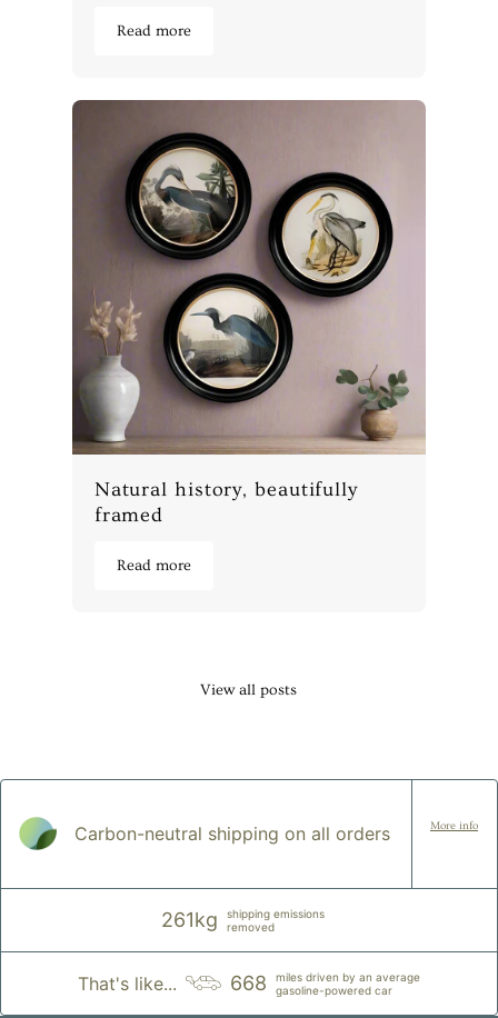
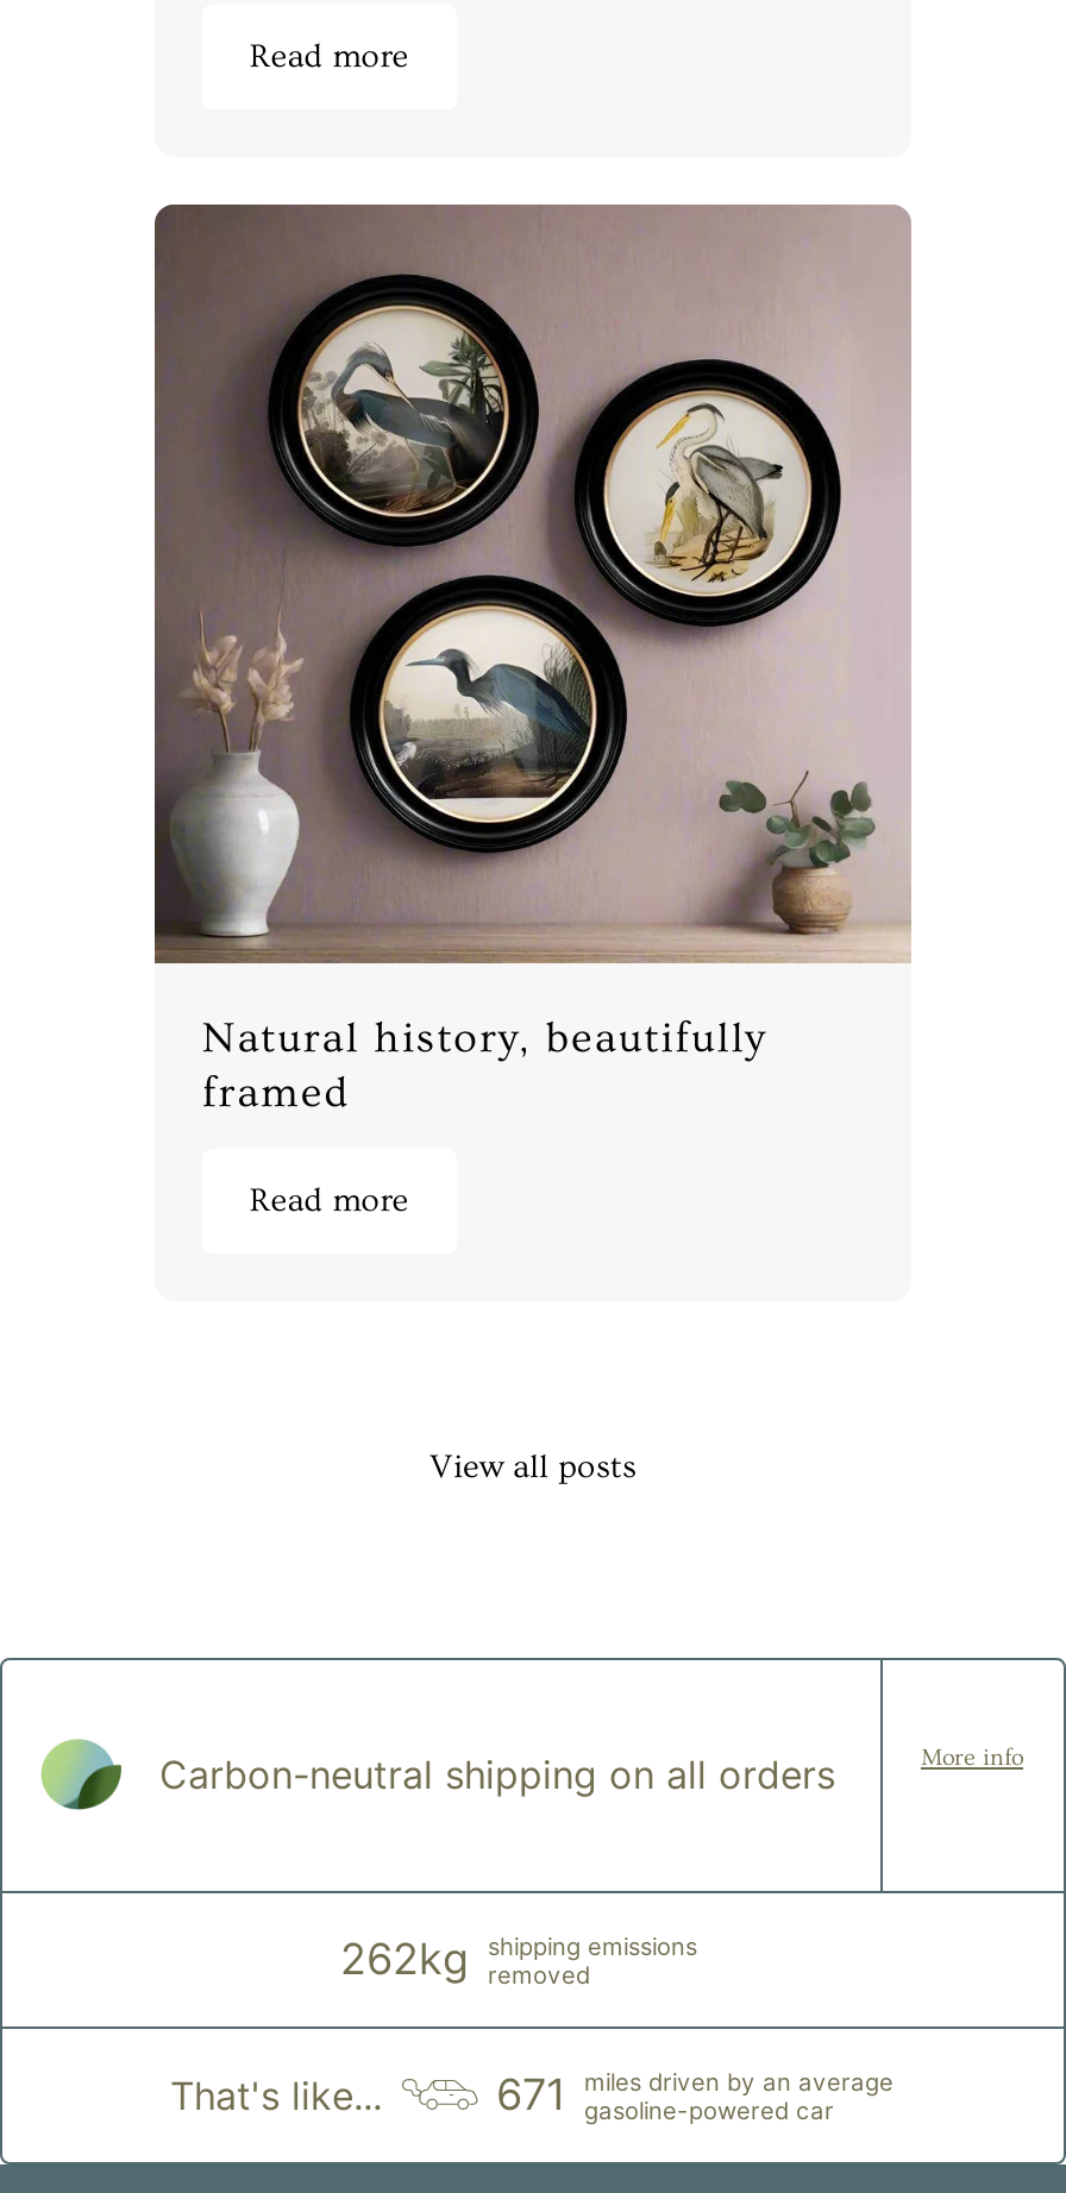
- 261kg shipping emissions removed
+ 262kg shipping emissions removed

- 668 miles driven by an average gasoline-powered car
+ 671 miles driven by an average gasoline-powered car
